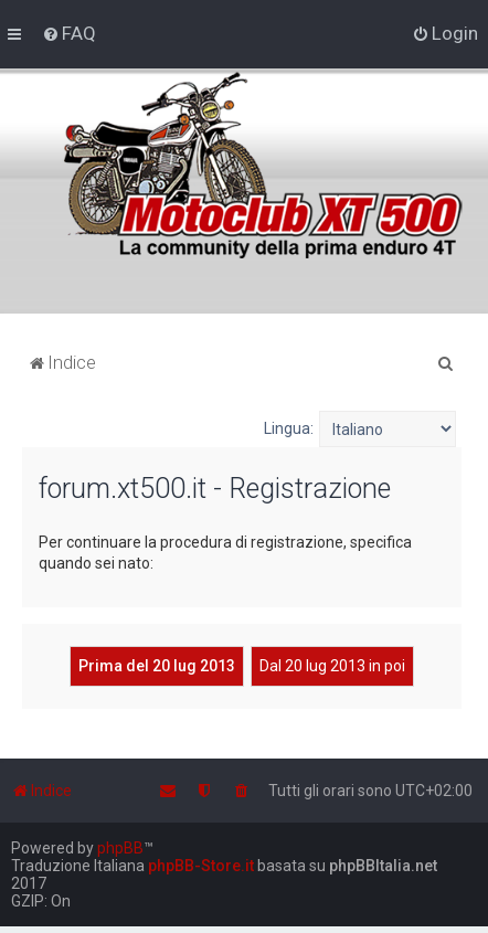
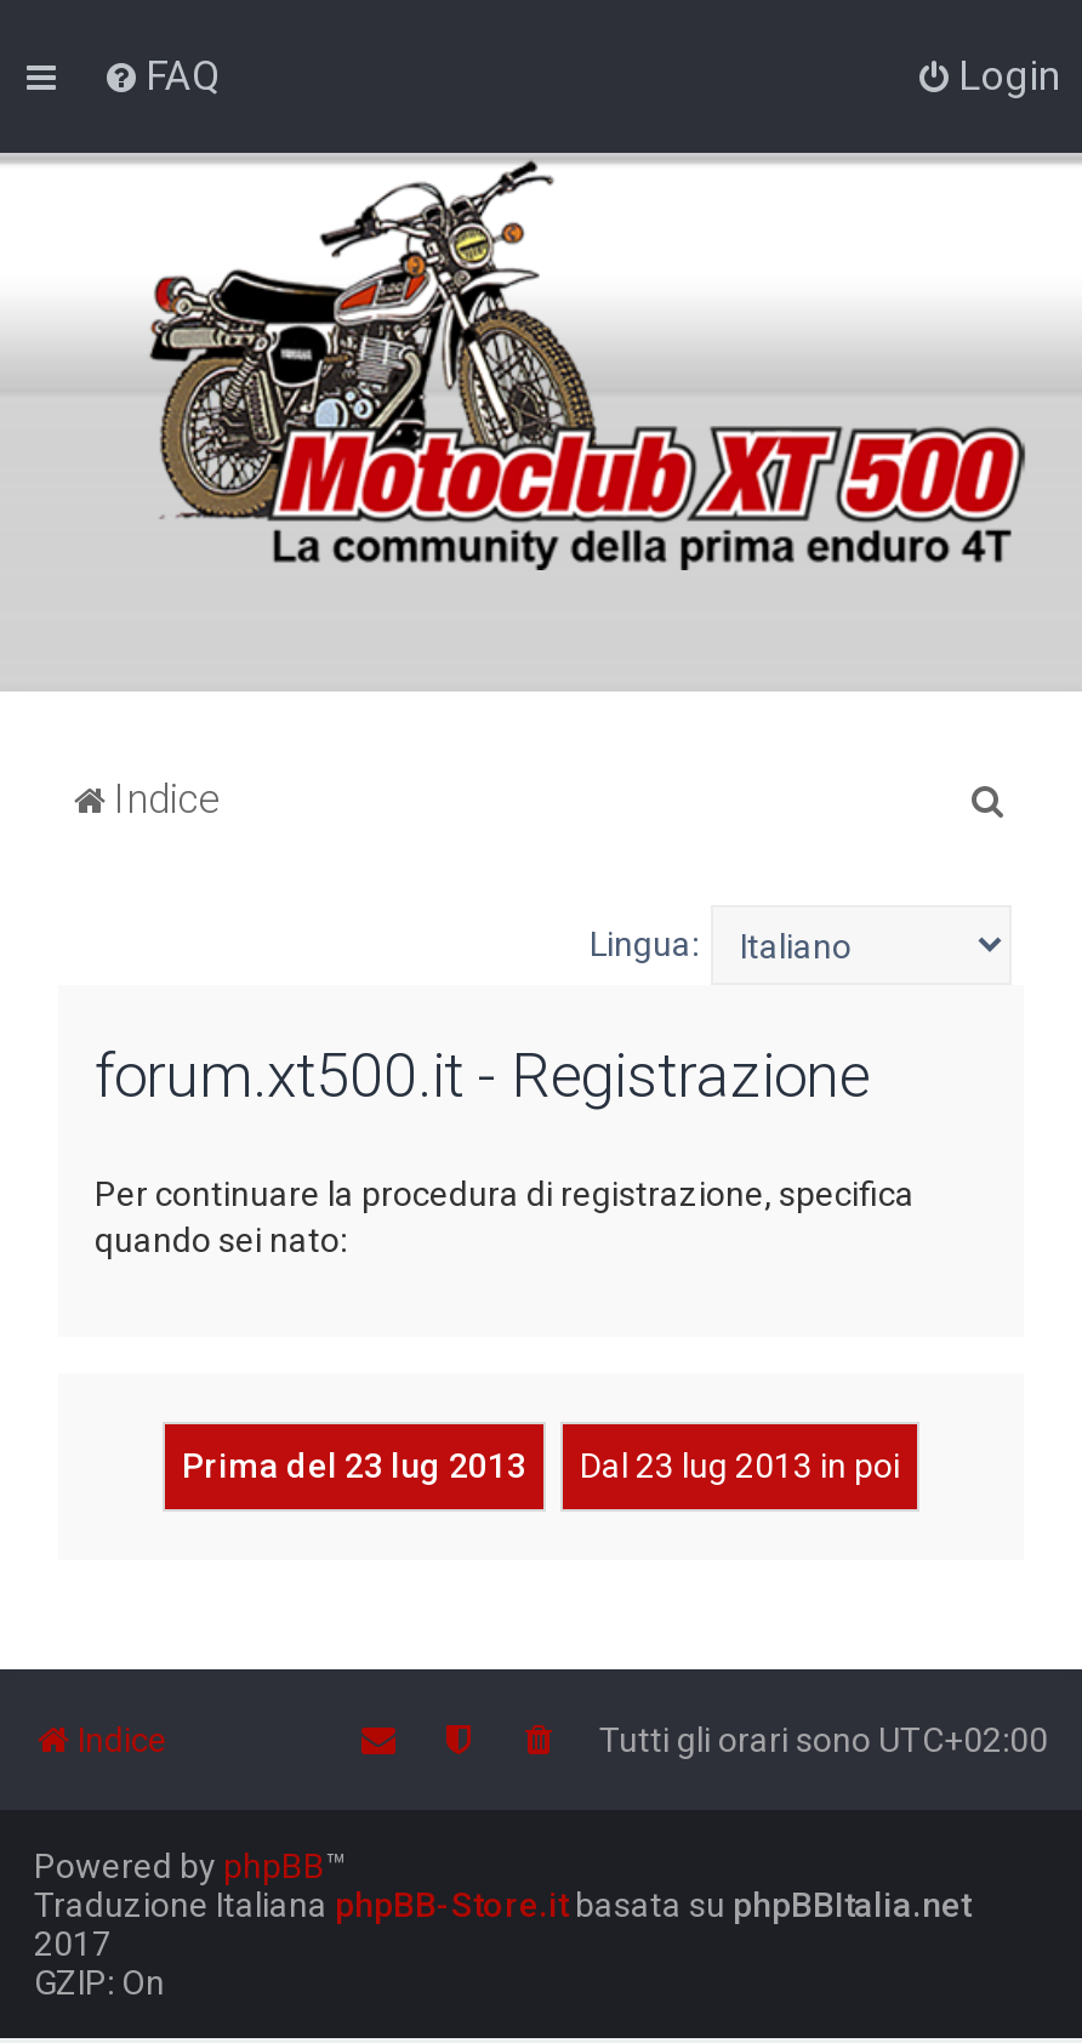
- Prima del 20 lug 2013
+ Prima del 23 lug 2013

- Dal 20 lug 2013 in poi
+ Dal 23 lug 2013 in poi
